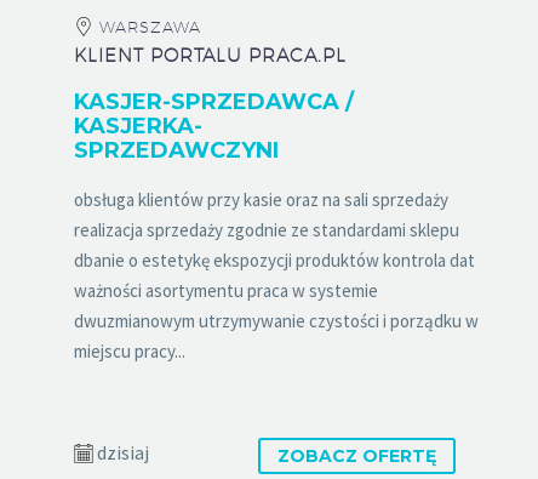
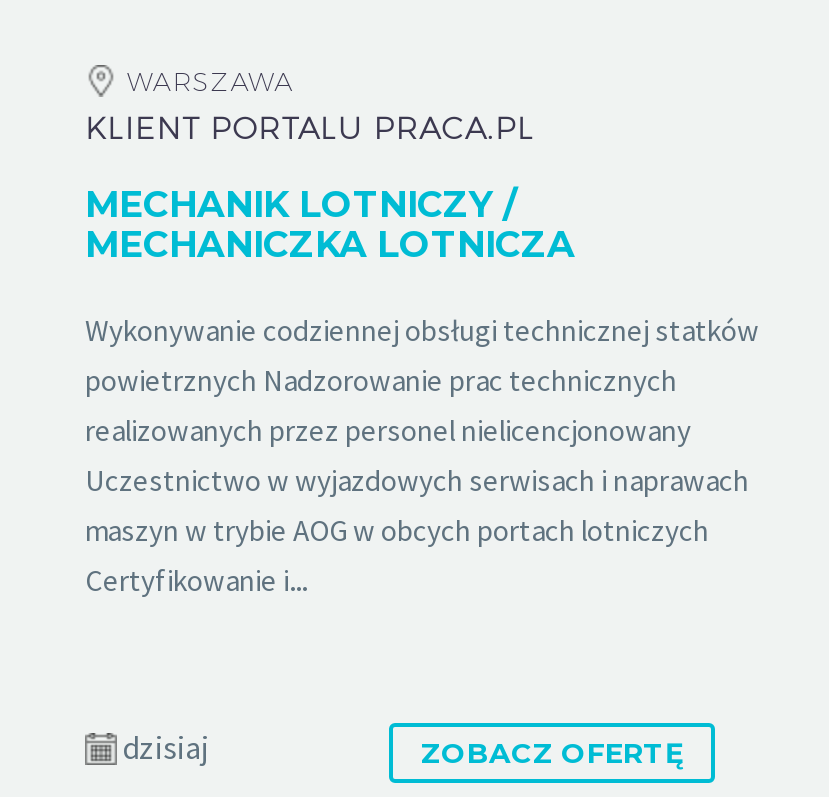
- KASJER-SPRZEDAWCA /
- KASJERKA-
- SPRZEDAWCZYNI
+ MECHANIK LOTNICZY /
+ MECHANICZKA LOTNICZA

- obsługa klientów przy kasie oraz na sali sprzedaży
- realizacja sprzedaży zgodnie ze standardami sklepu
- dbanie o estetykę ekspozycji produktów kontrola dat
- ważności asortymentu praca w systemie
- dwuzmianowym utrzymywanie czystości i porządku w
- miejscu pracy...
+ Wykonywanie codziennej obsługi technicznej statków
+ powietrznych Nadzorowanie prac technicznych
+ realizowanych przez personel nielicencjonowany
+ Uczestnictwo w wyjazdowych serwisach i naprawach
+ maszyn w trybie AOG w obcych portach lotniczych
+ Certyfikowanie i...
